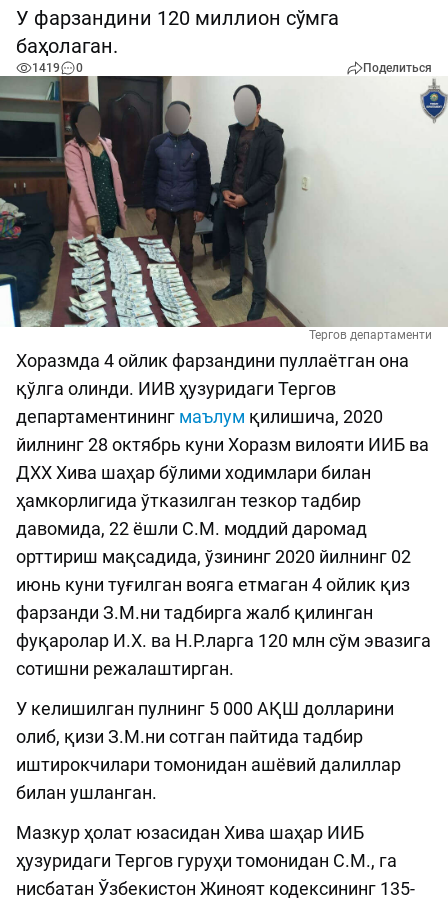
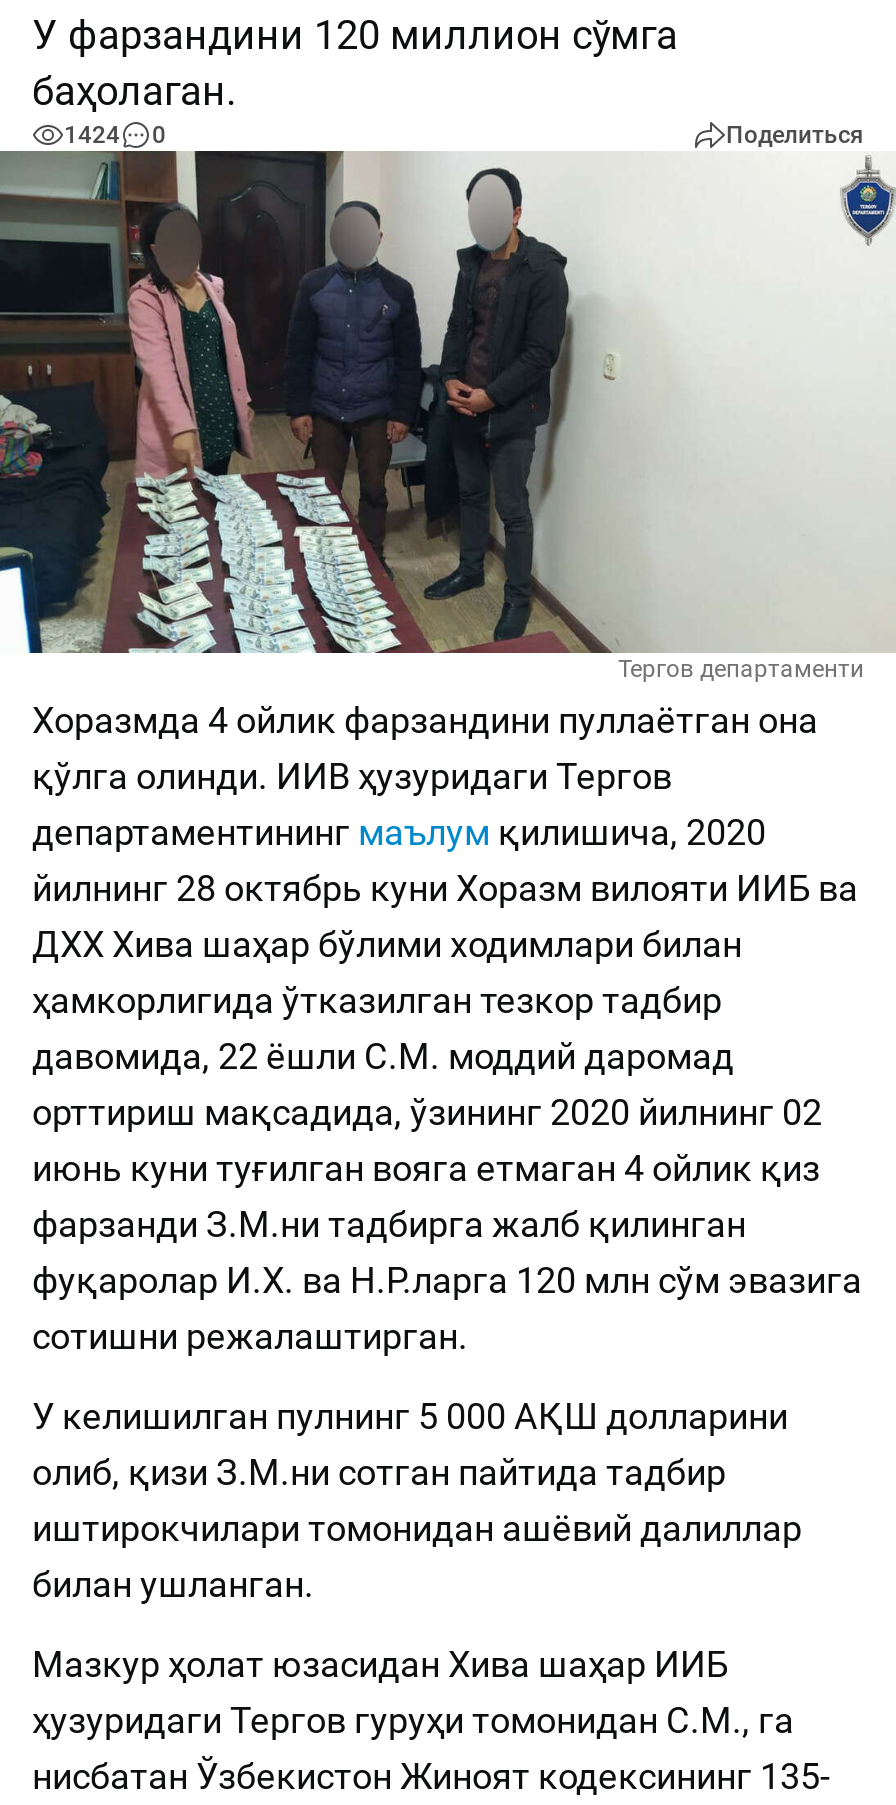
- 1419 0
+ 1424 0
